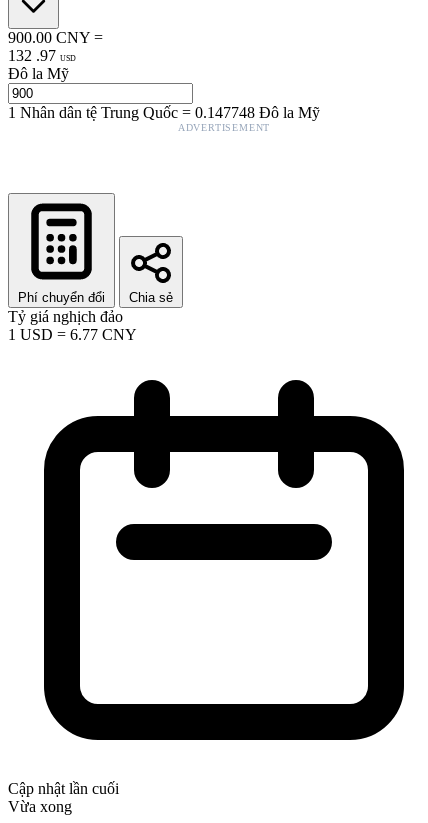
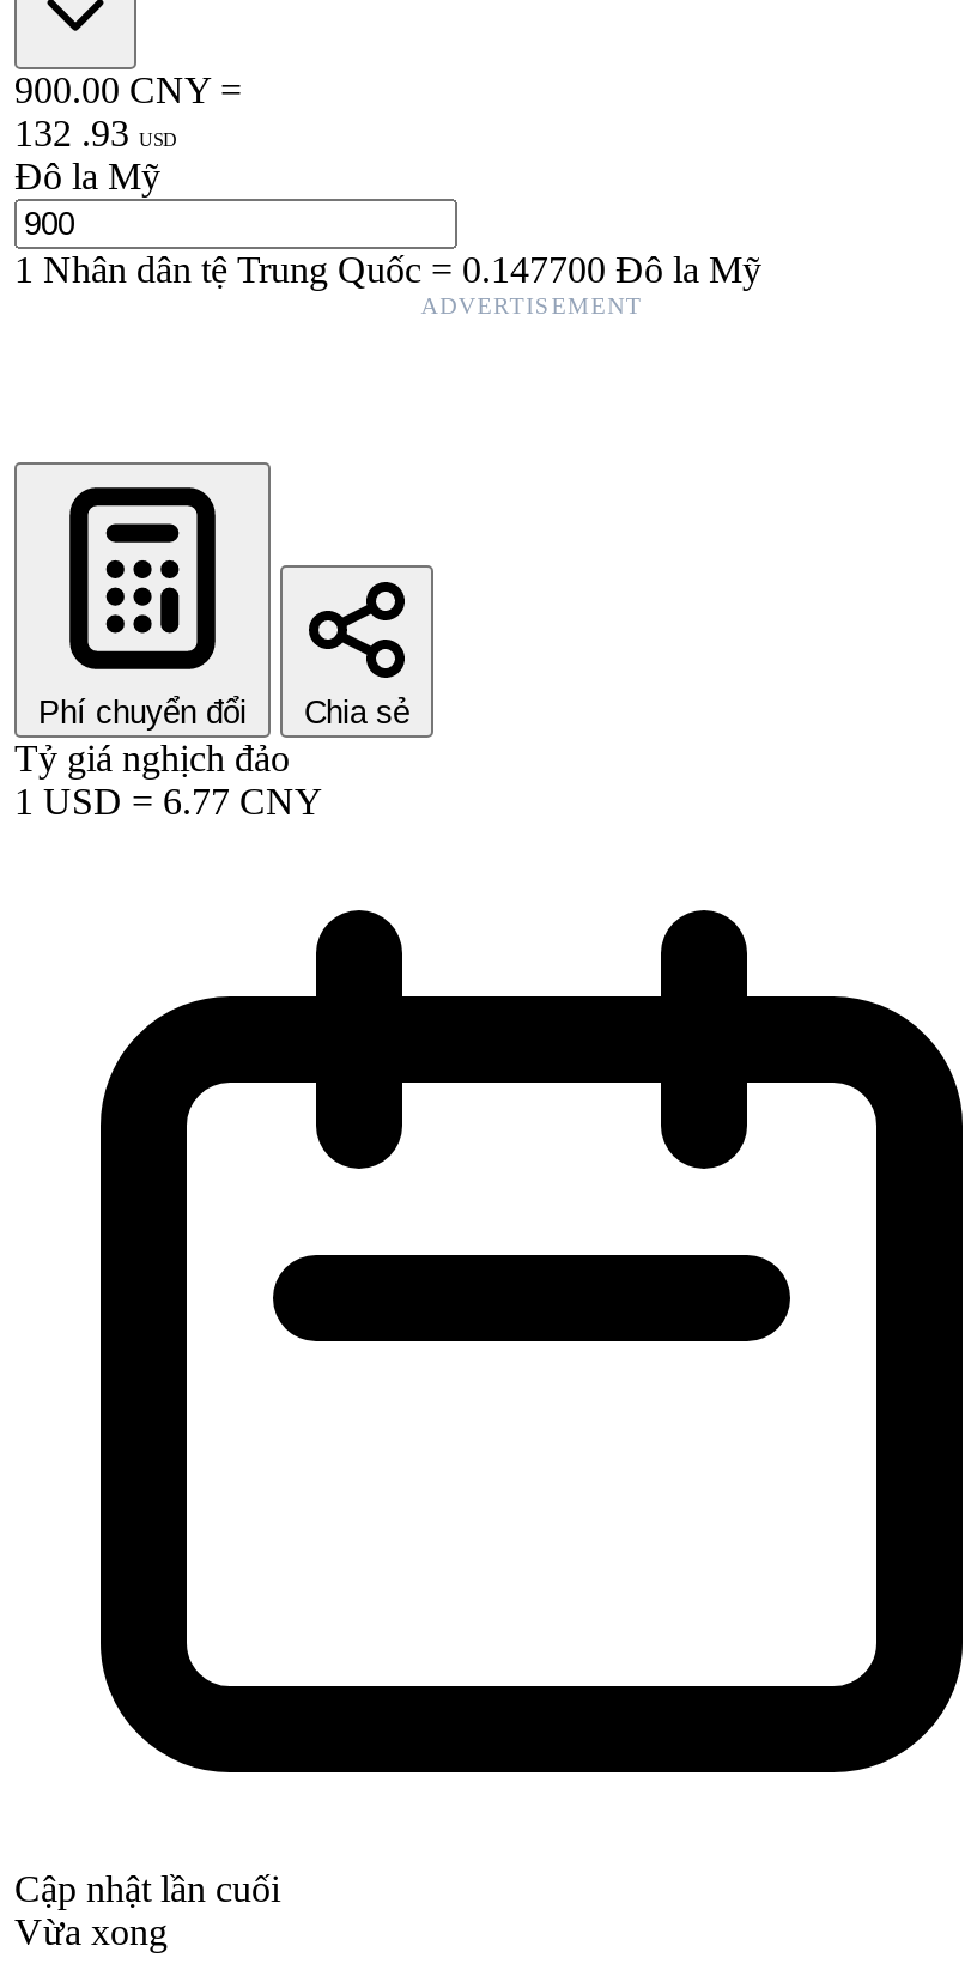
- 132 . 97 USD
+ 132 . 93 USD

- 1Nhân dân tệ Trung Quốc= 0.147748 Đô la Mỹ
+ 1Nhân dân tệ Trung Quốc= 0.147700 Đô la Mỹ
